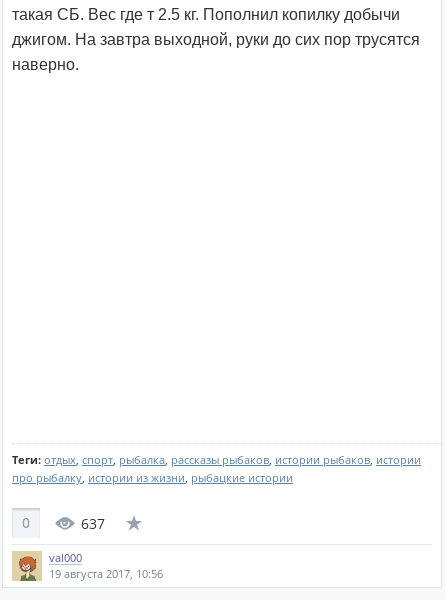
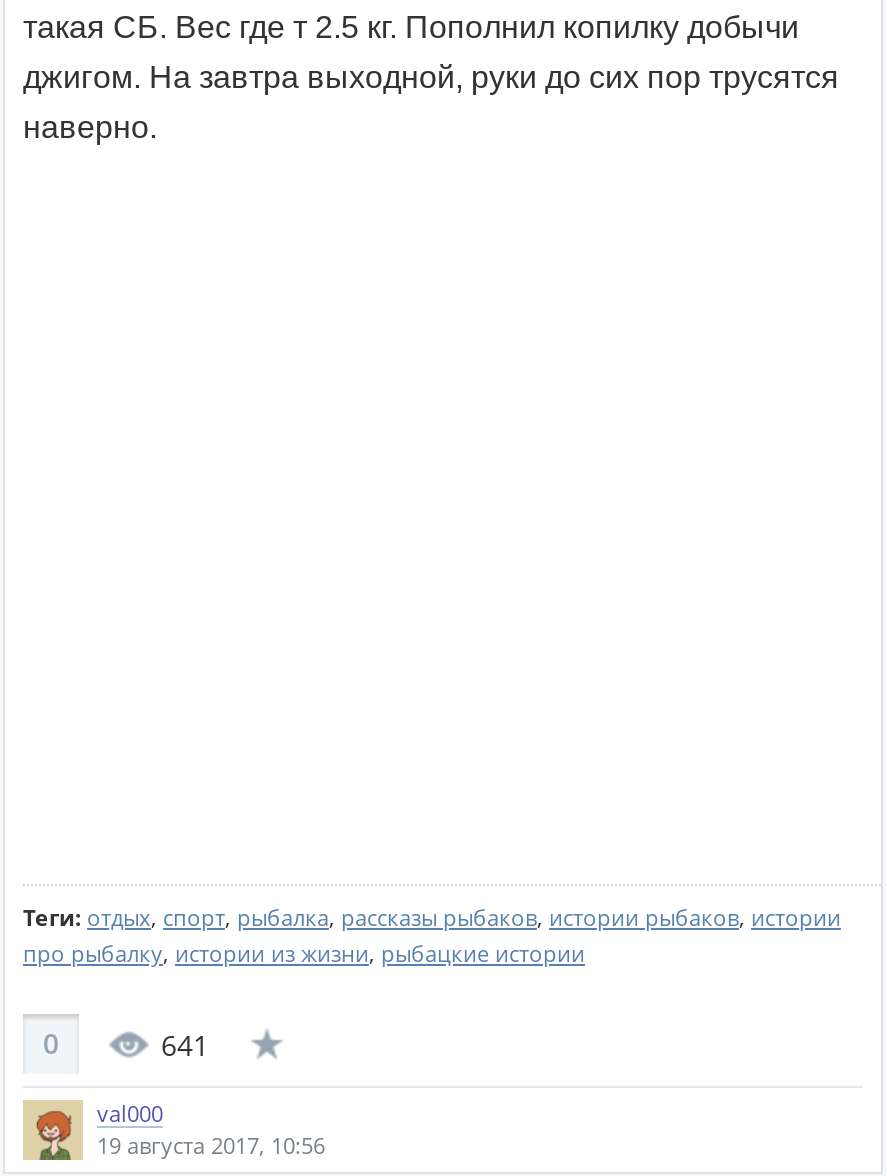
- 637
+ 641
